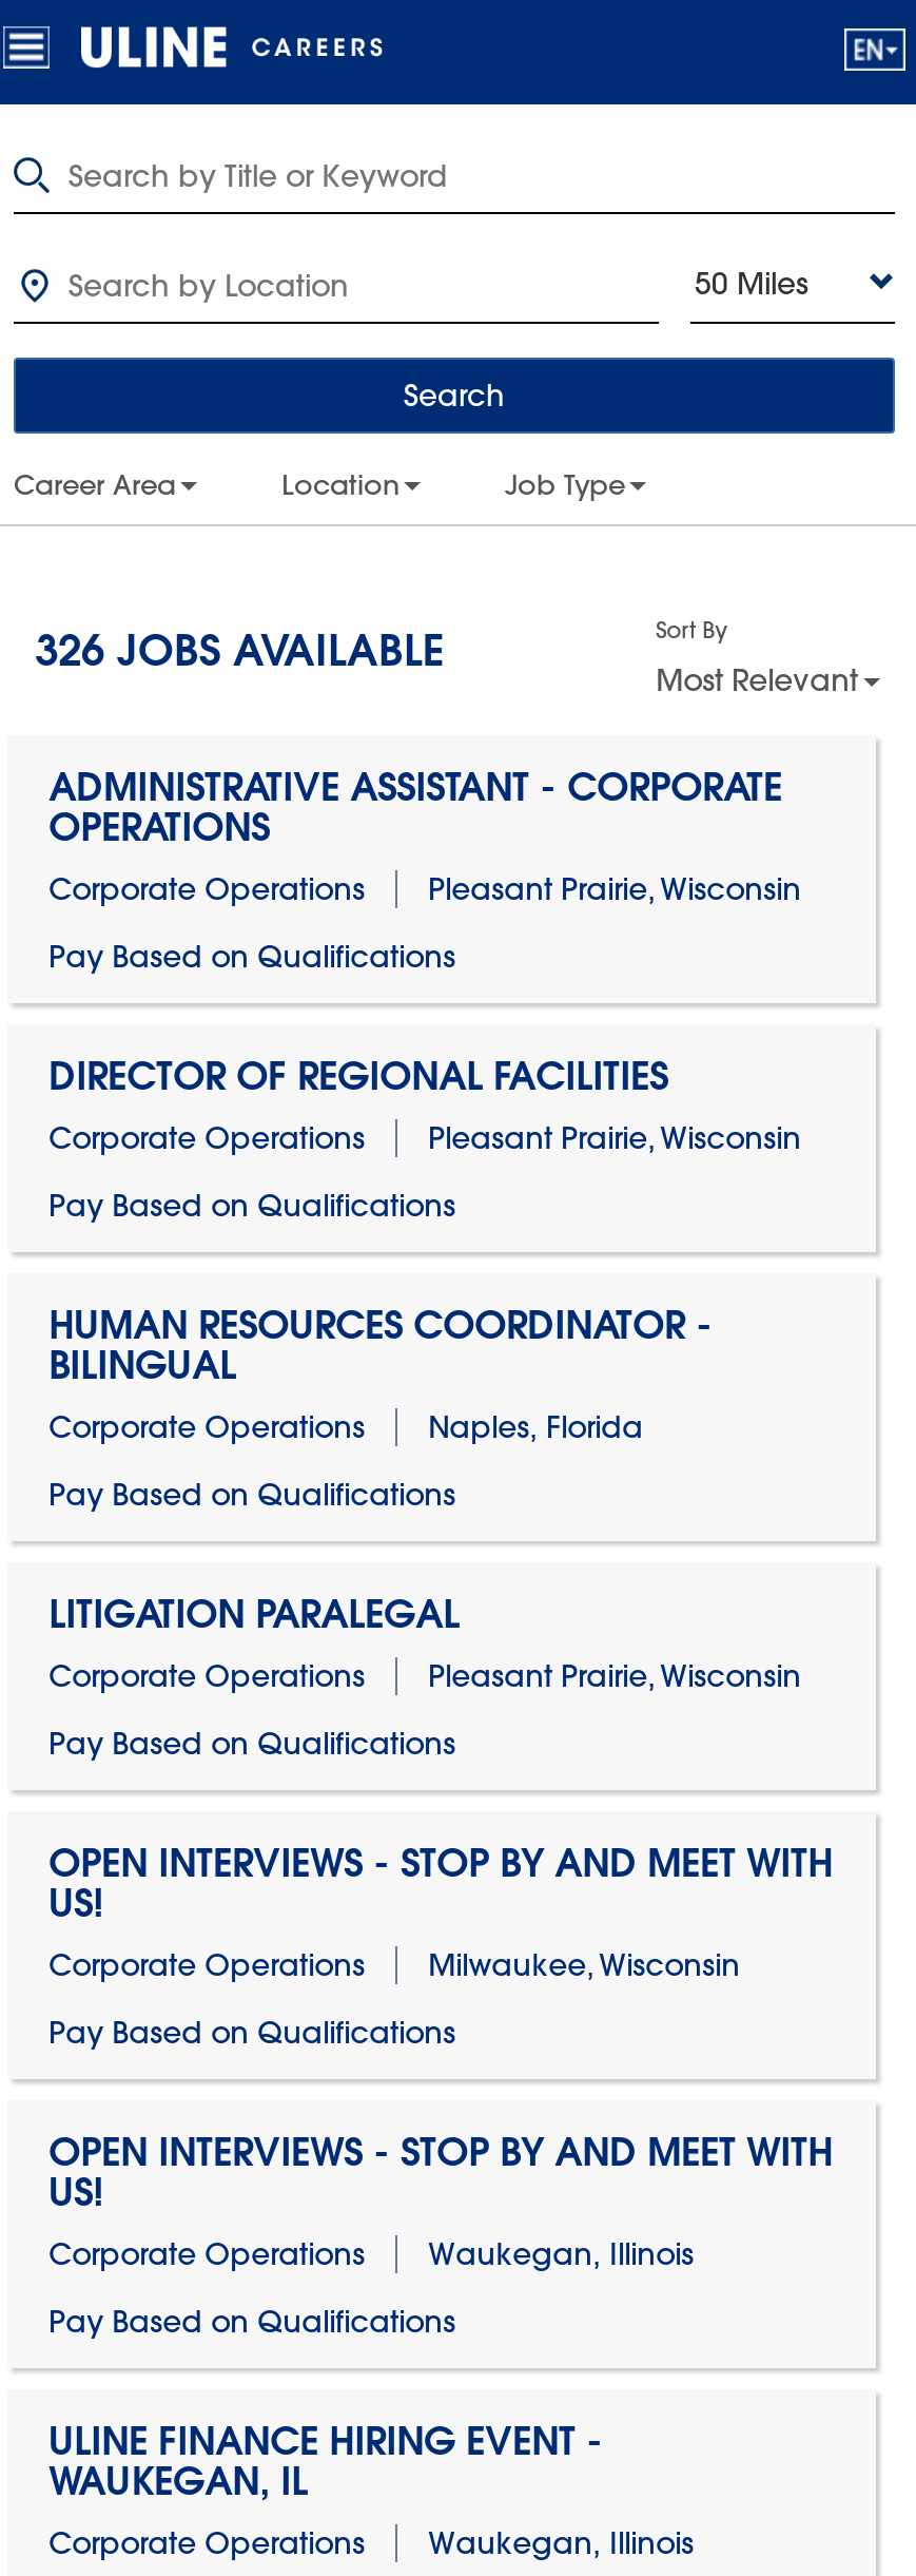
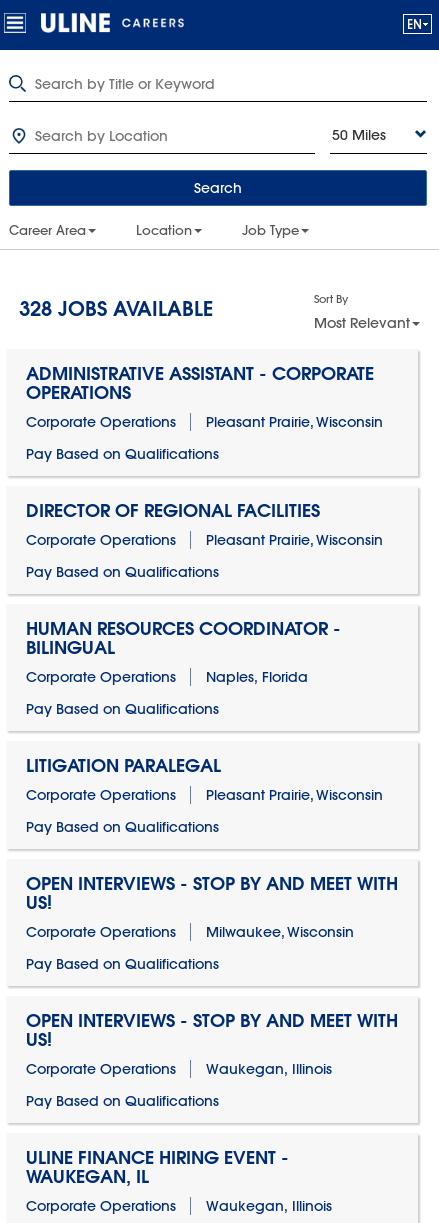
- 326 JOBS AVAILABLE
+ 328 JOBS AVAILABLE
